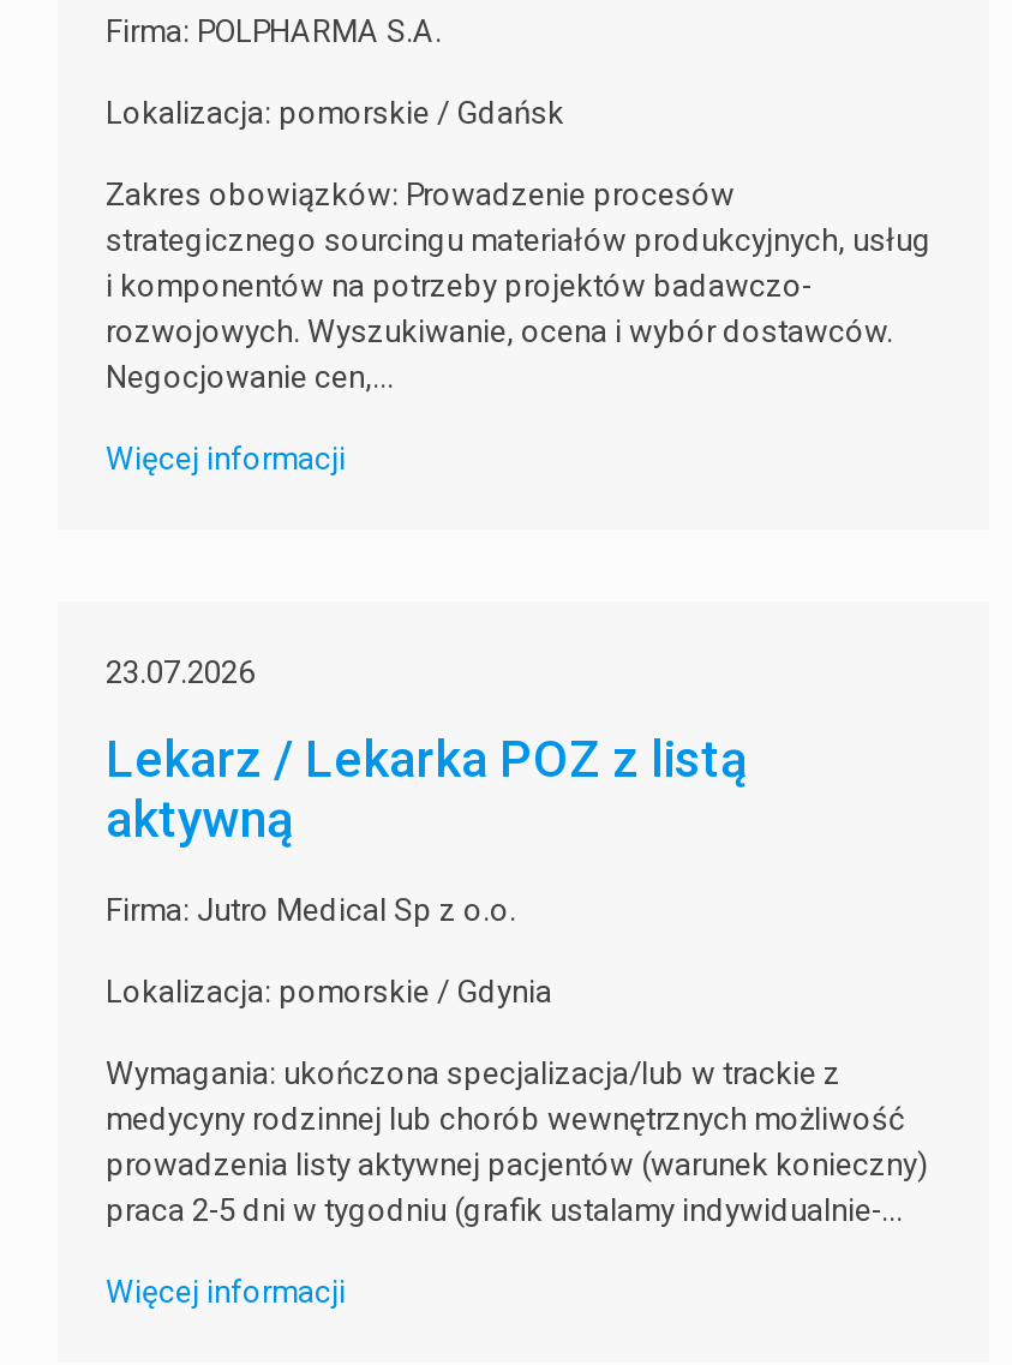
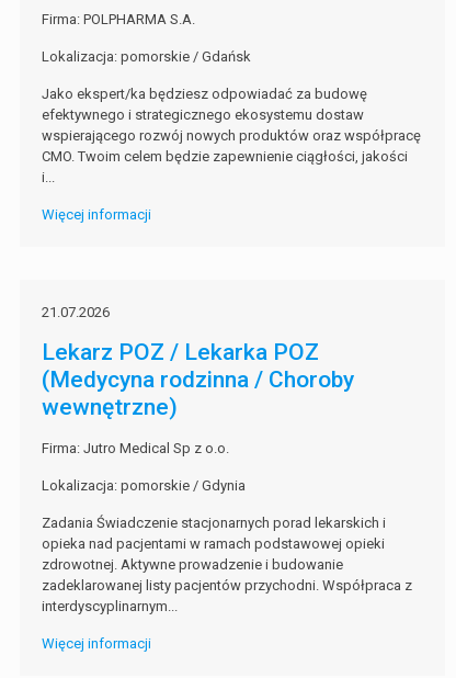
- Zakres obowiązków: Prowadzenie procesów
- strategicznego sourcingu materiałów produkcyjnych, usług
- i komponentów na potrzeby projektów badawczo-
- rozwojowych. Wyszukiwanie, ocena i wybór dostawców.
- Negocjowanie cen,...
+ Jako ekspert/ka będziesz odpowiadać za budowę
+ efektywnego i strategicznego ekosystemu dostaw
+ wspierającego rozwój nowych produktów oraz współpracę
+ CMO. Twoim celem będzie zapewnienie ciągłości, jakości
+ i...

- 23.07.2026
+ 21.07.2026

- Lekarz / Lekarka POZ z listą
- aktywną
+ Lekarz POZ / Lekarka POZ
+ (Medycyna rodzinna / Choroby
+ wewnętrzne)

- Wymagania: ukończona specjalizacja/lub w trackie z
- medycyny rodzinnej lub chorób wewnętrznych możliwość
- prowadzenia listy aktywnej pacjentów (warunek konieczny)
- praca 2-5 dni w tygodniu (grafik ustalamy indywidualnie-...
+ Zadania Świadczenie stacjonarnych porad lekarskich i
+ opieka nad pacjentami w ramach podstawowej opieki
+ zdrowotnej. Aktywne prowadzenie i budowanie
+ zadeklarowanej listy pacjentów przychodni. Współpraca z
+ interdyscyplinarnym...
